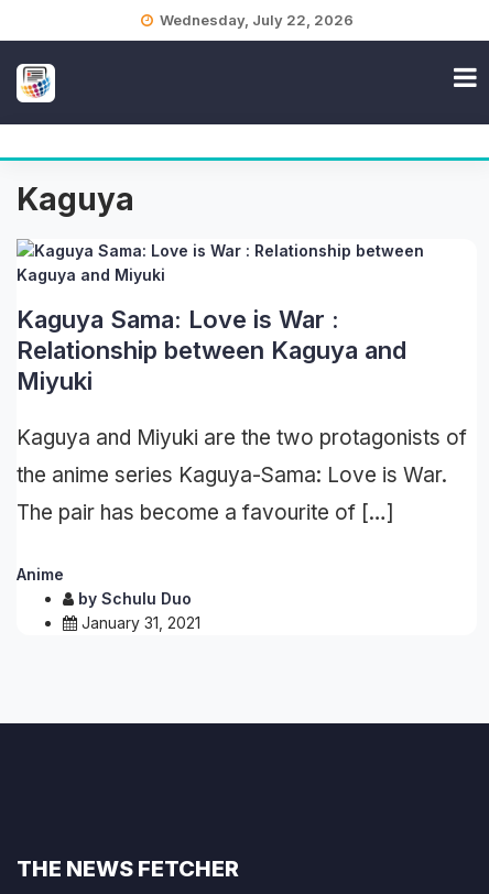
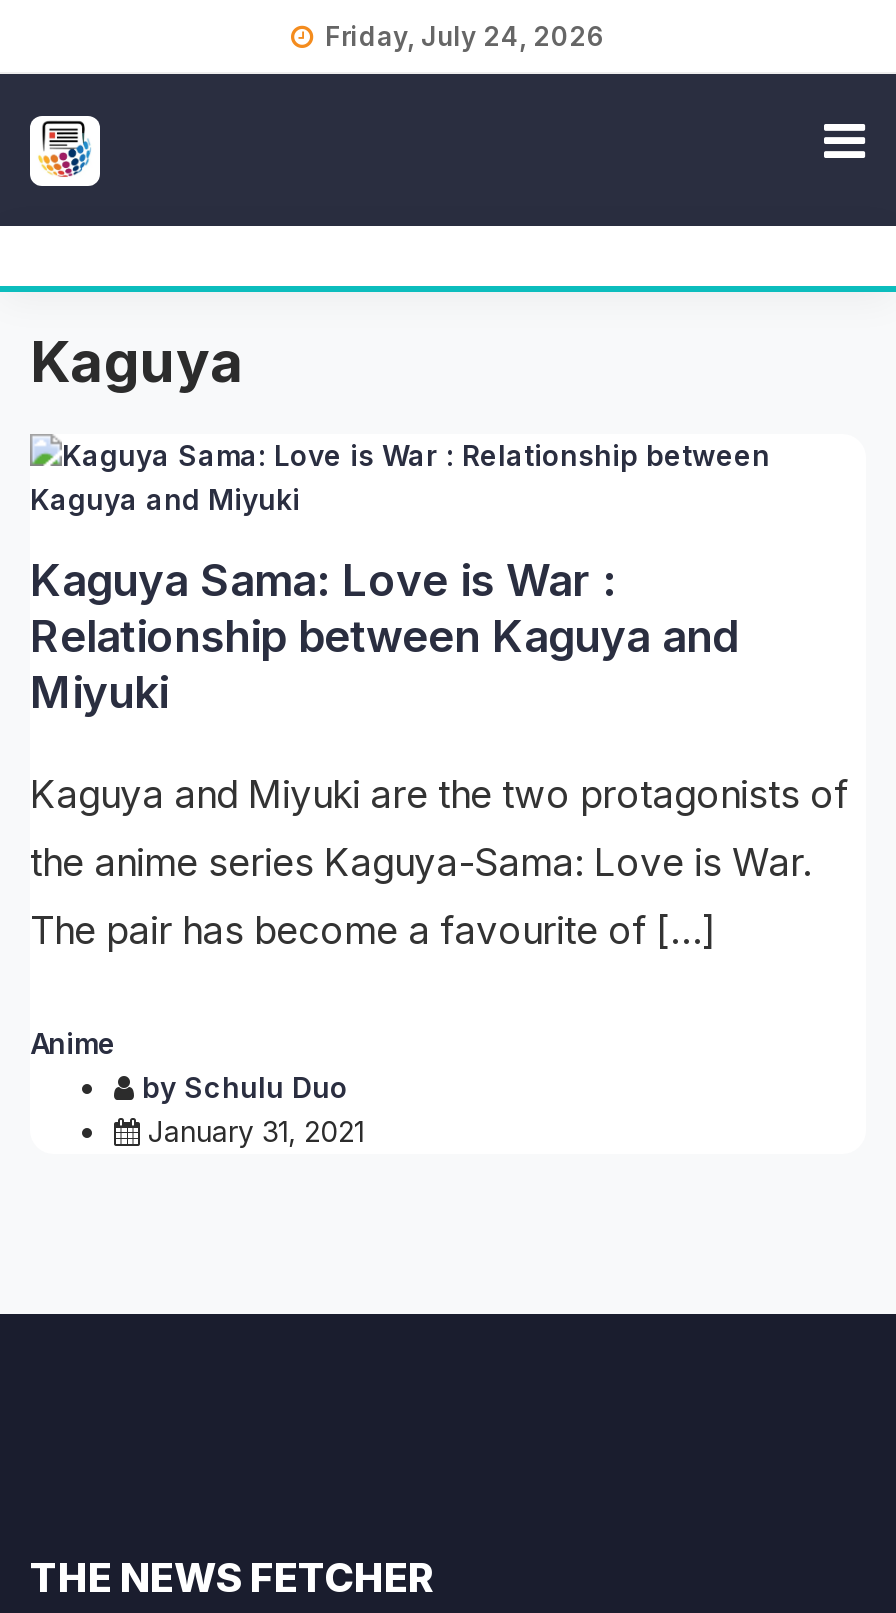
- Wednesday, July 22, 2026
+ Friday, July 24, 2026
